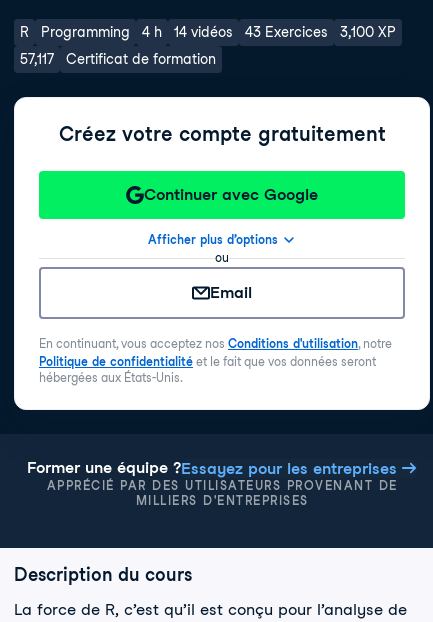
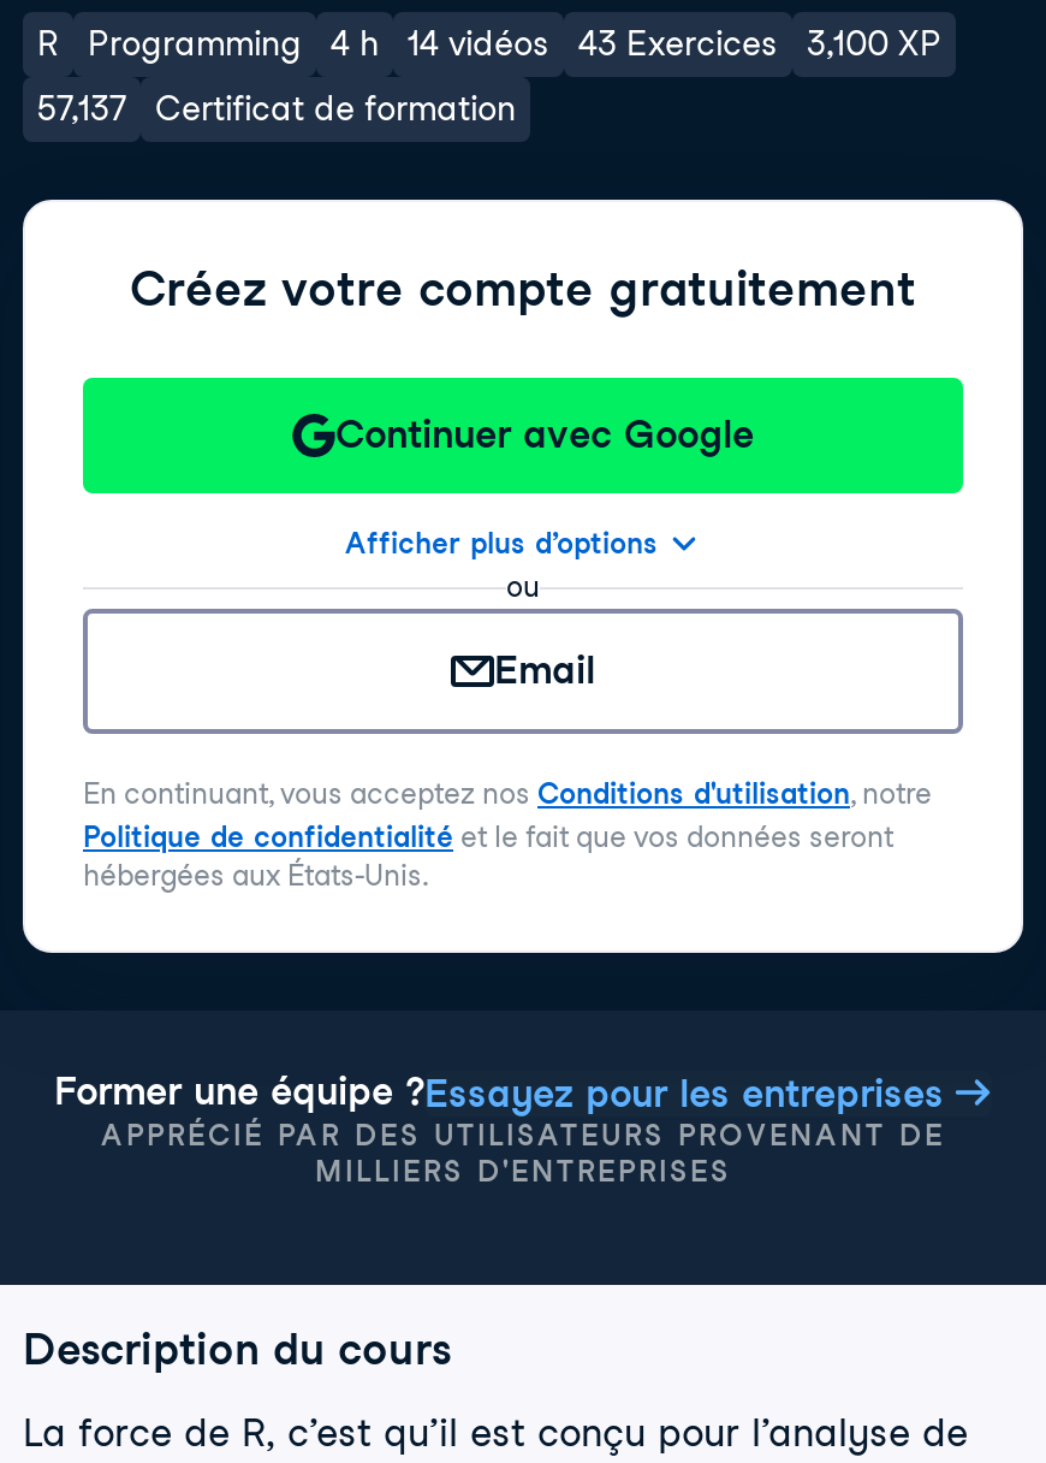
- 57,117 Certificat de formation
+ 57,137 Certificat de formation
